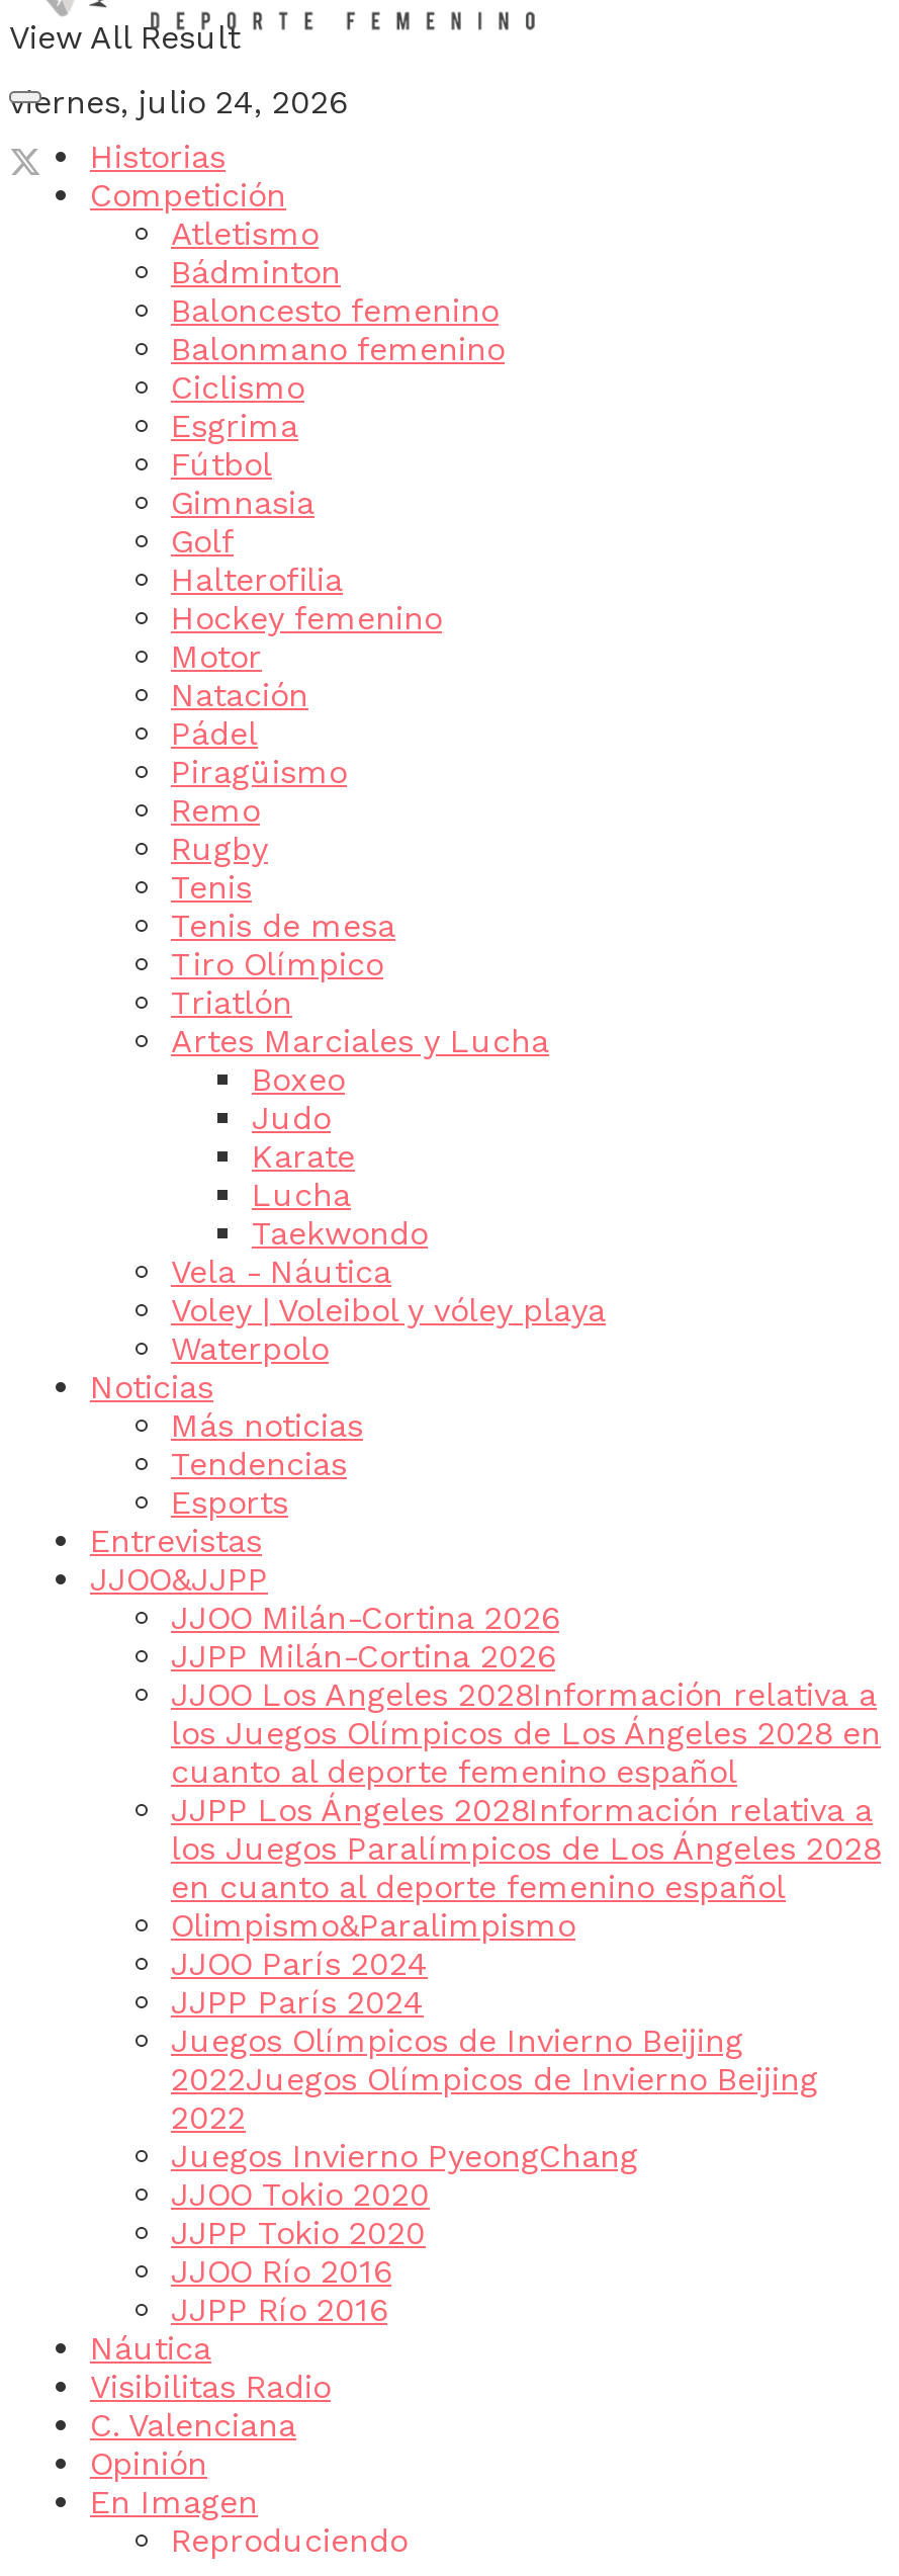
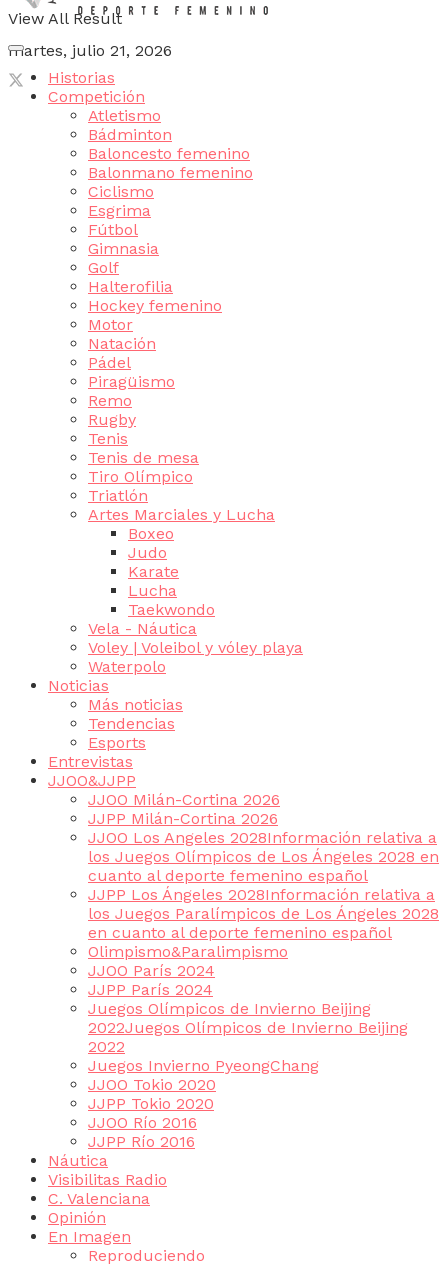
- viernes, julio 24, 2026
+ martes, julio 21, 2026
